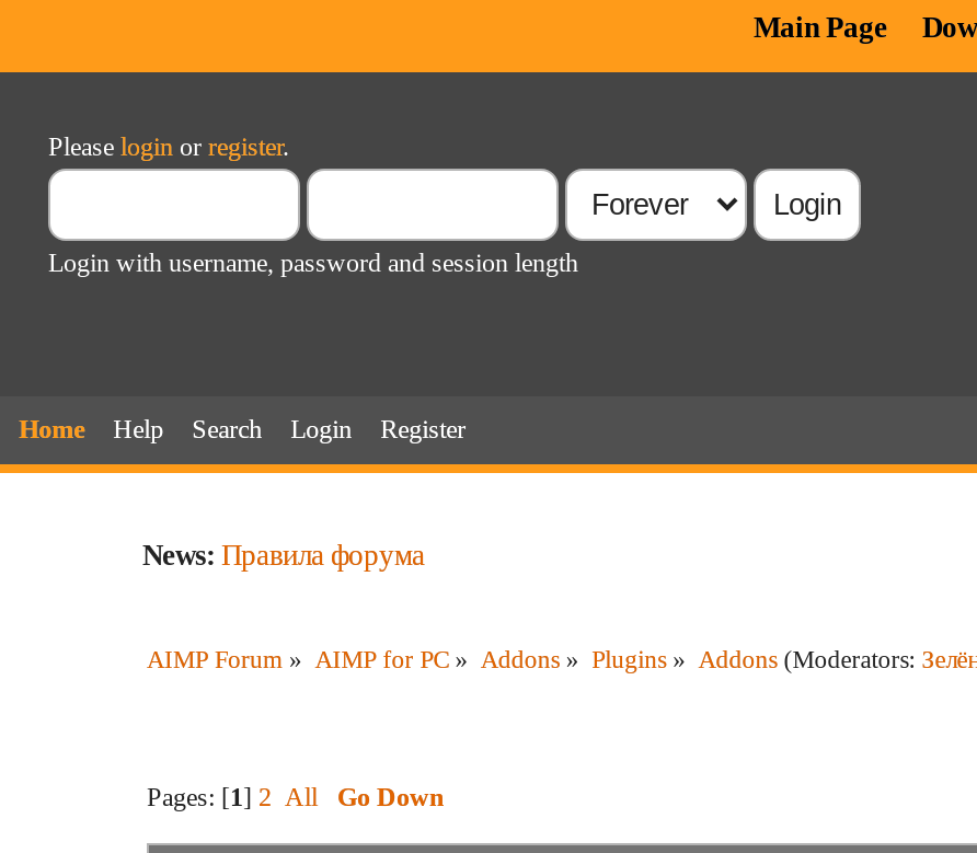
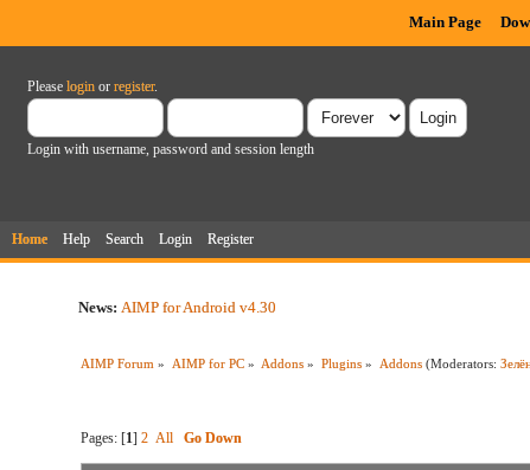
- News: Правила форума
+ News: AIMP for Android v4.30
